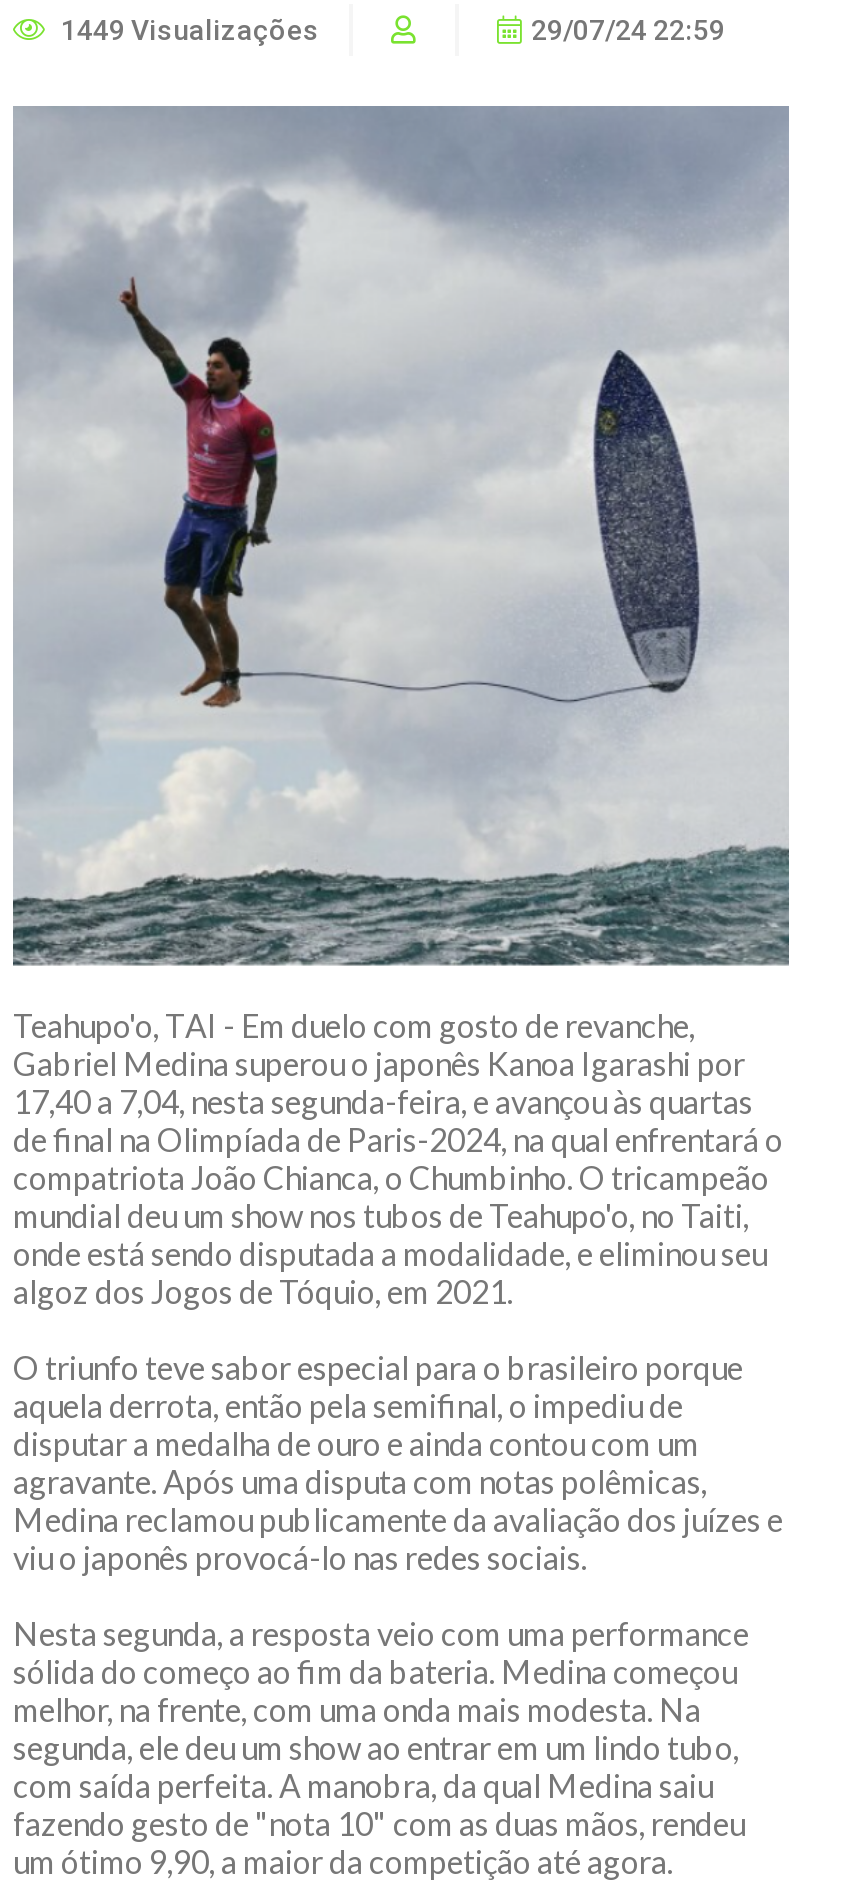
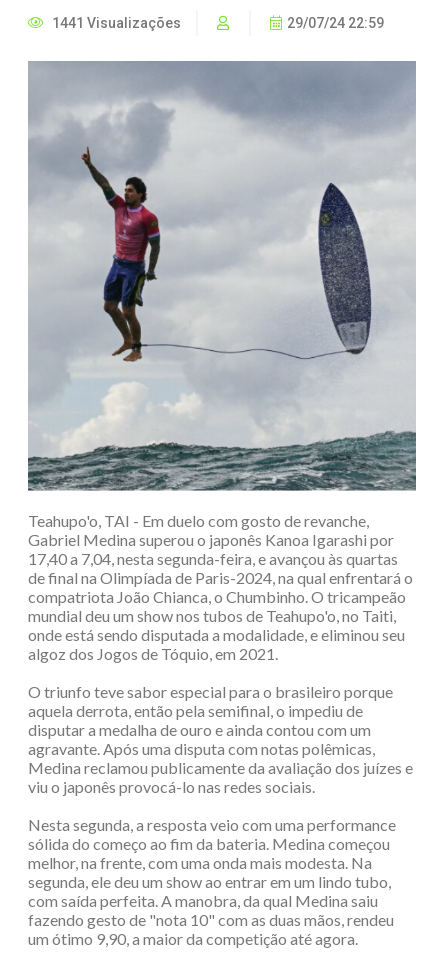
- 1449 Visualizações
+ 1441 Visualizações
